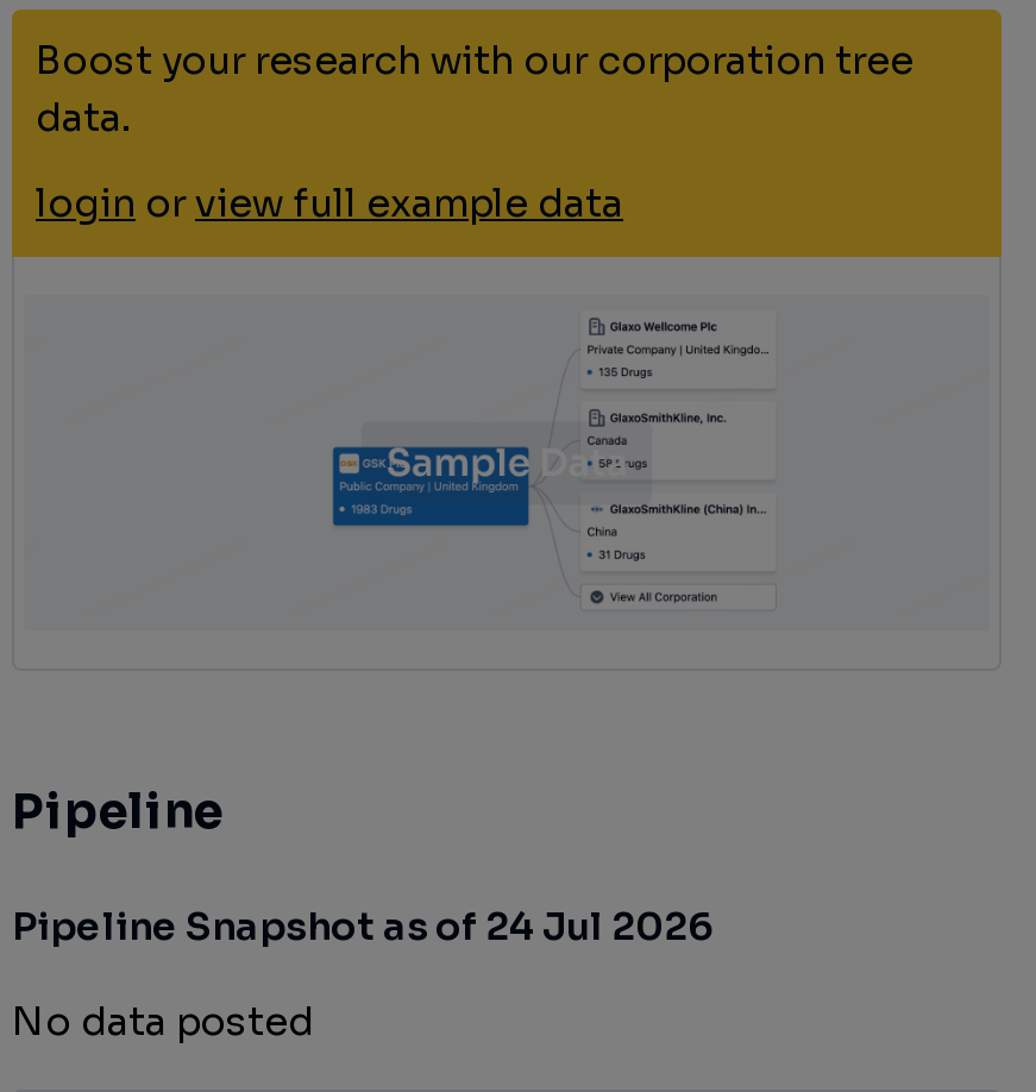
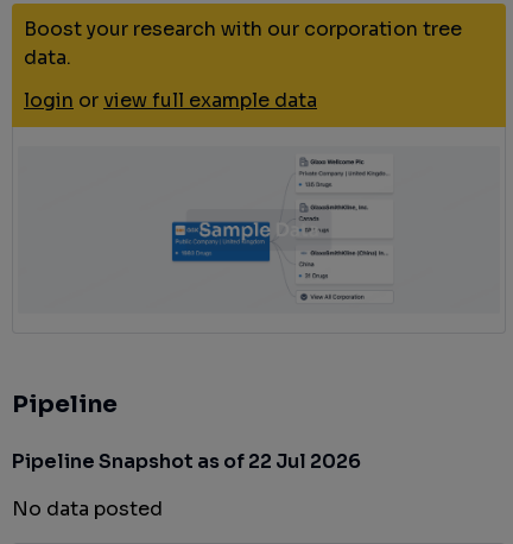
- Pipeline Snapshot as of 24 Jul 2026
+ Pipeline Snapshot as of 22 Jul 2026
